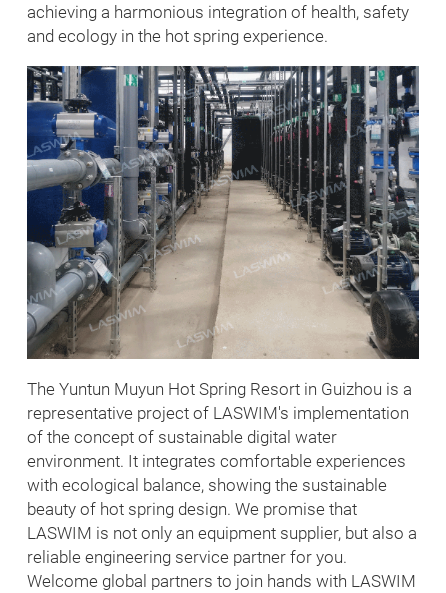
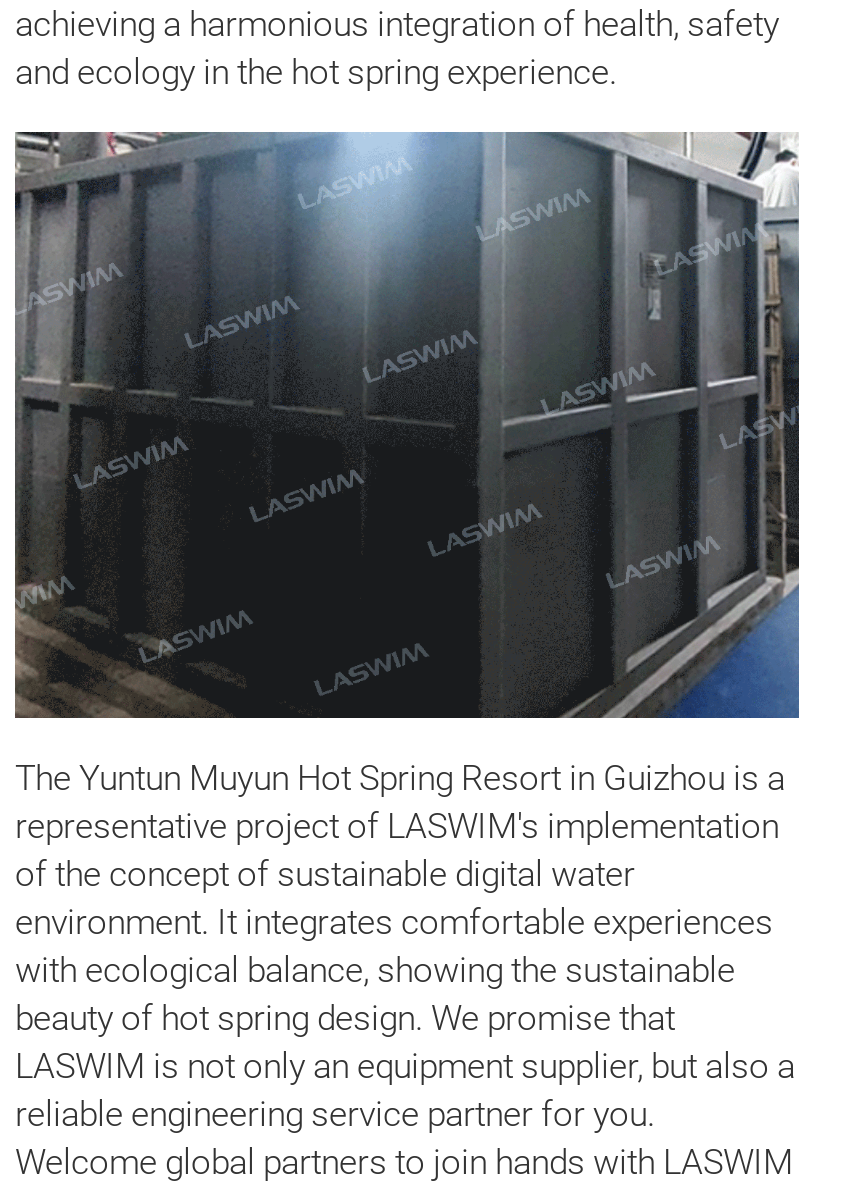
- [image]
+ [image]
